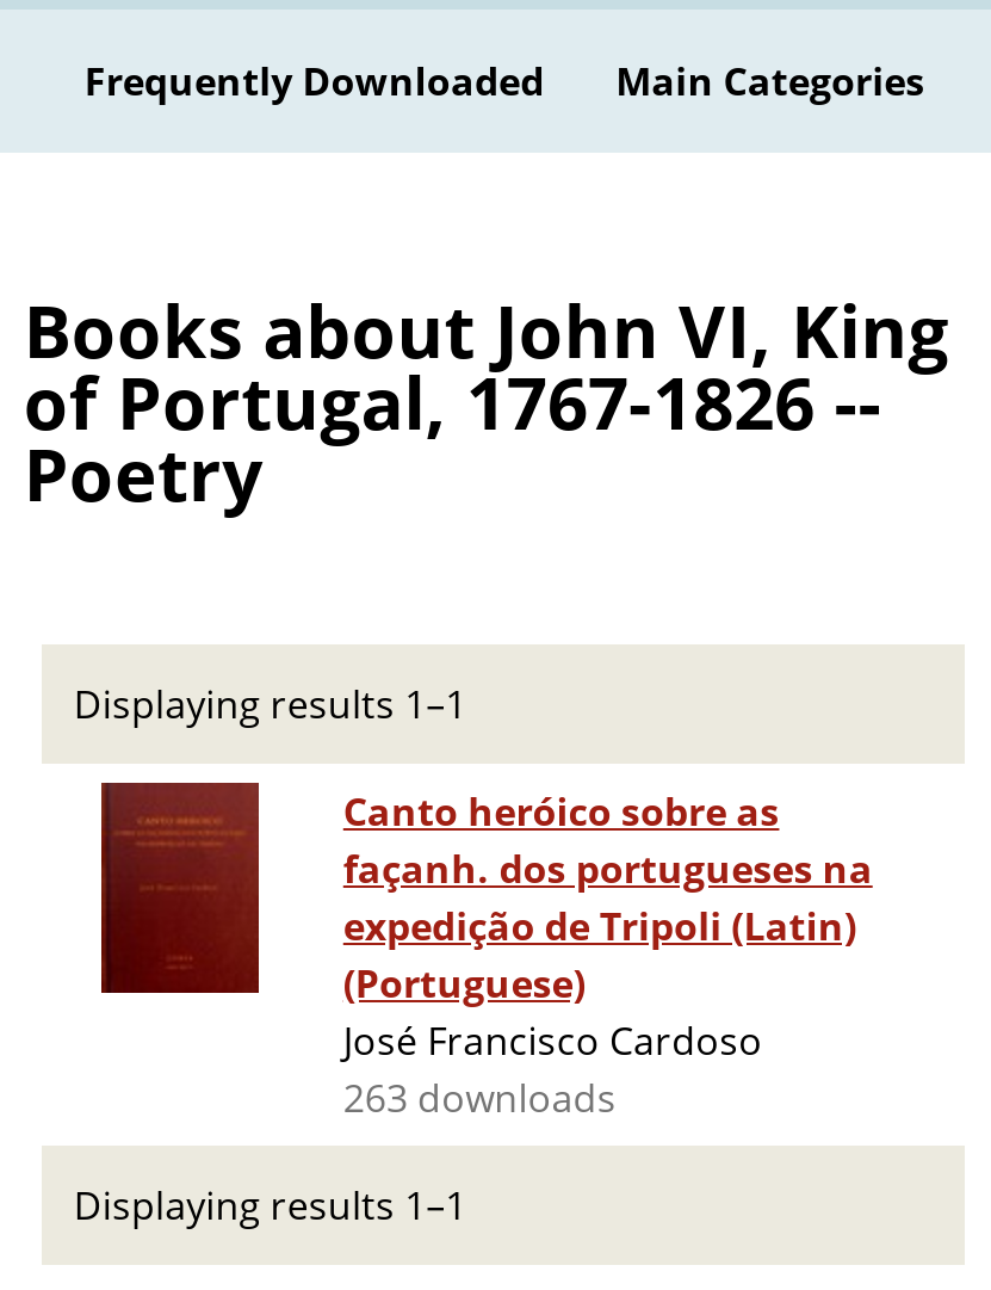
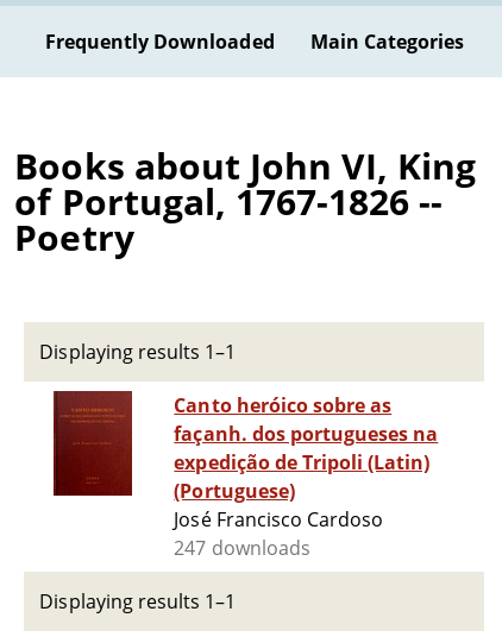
- 263 downloads
+ 247 downloads
